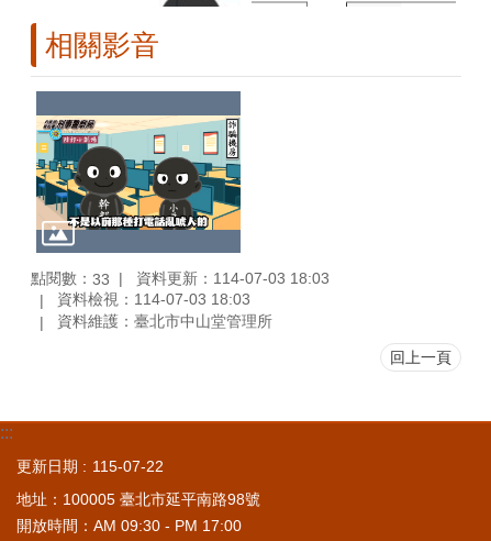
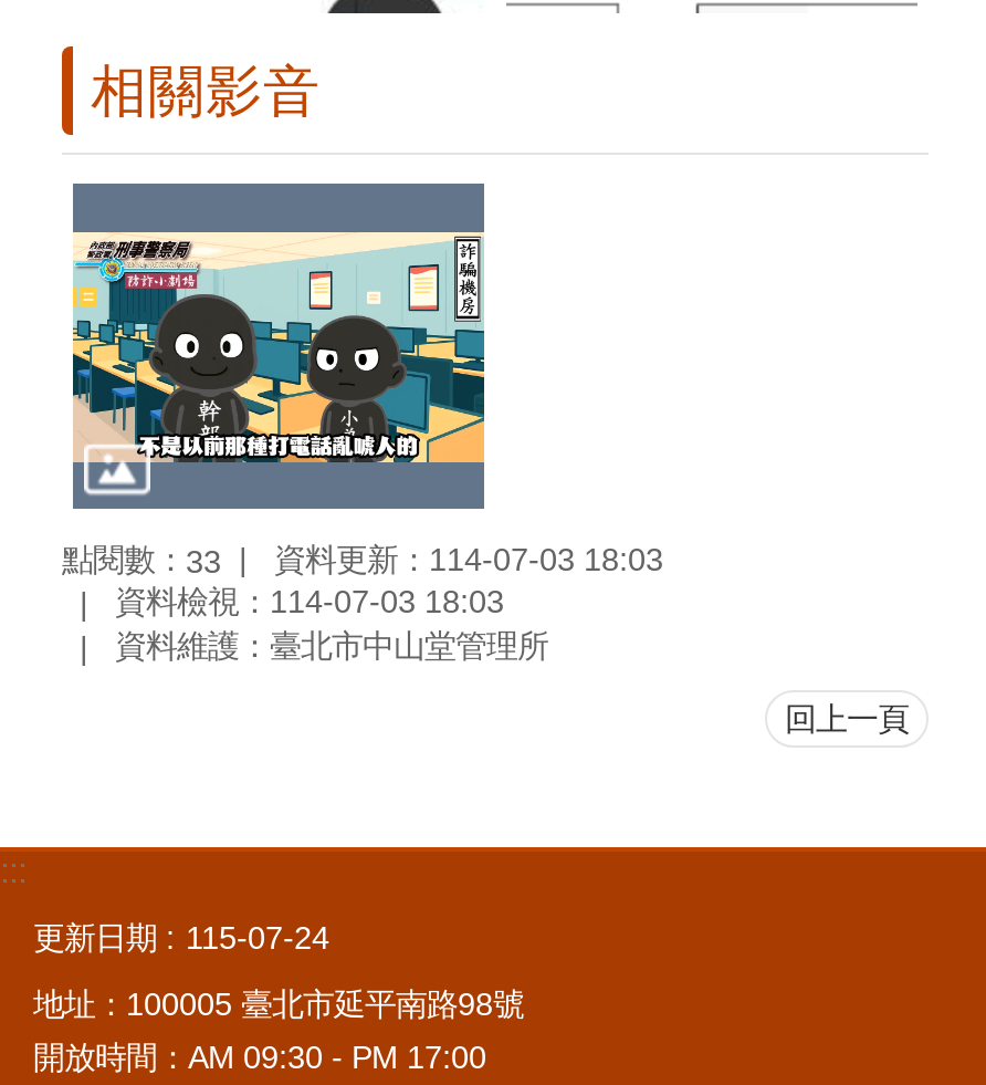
- 更新日期 115-07-22
+ 更新日期 115-07-24
